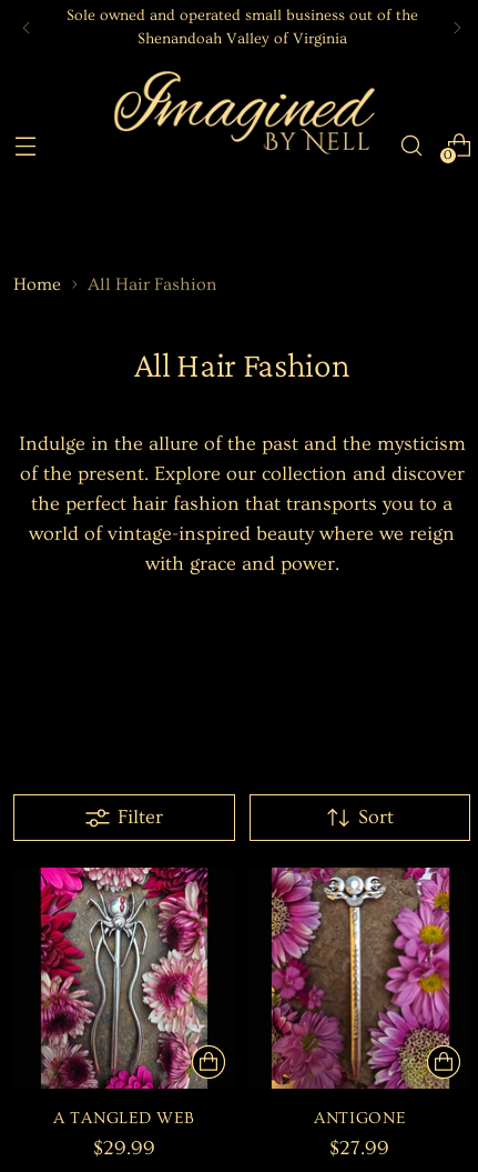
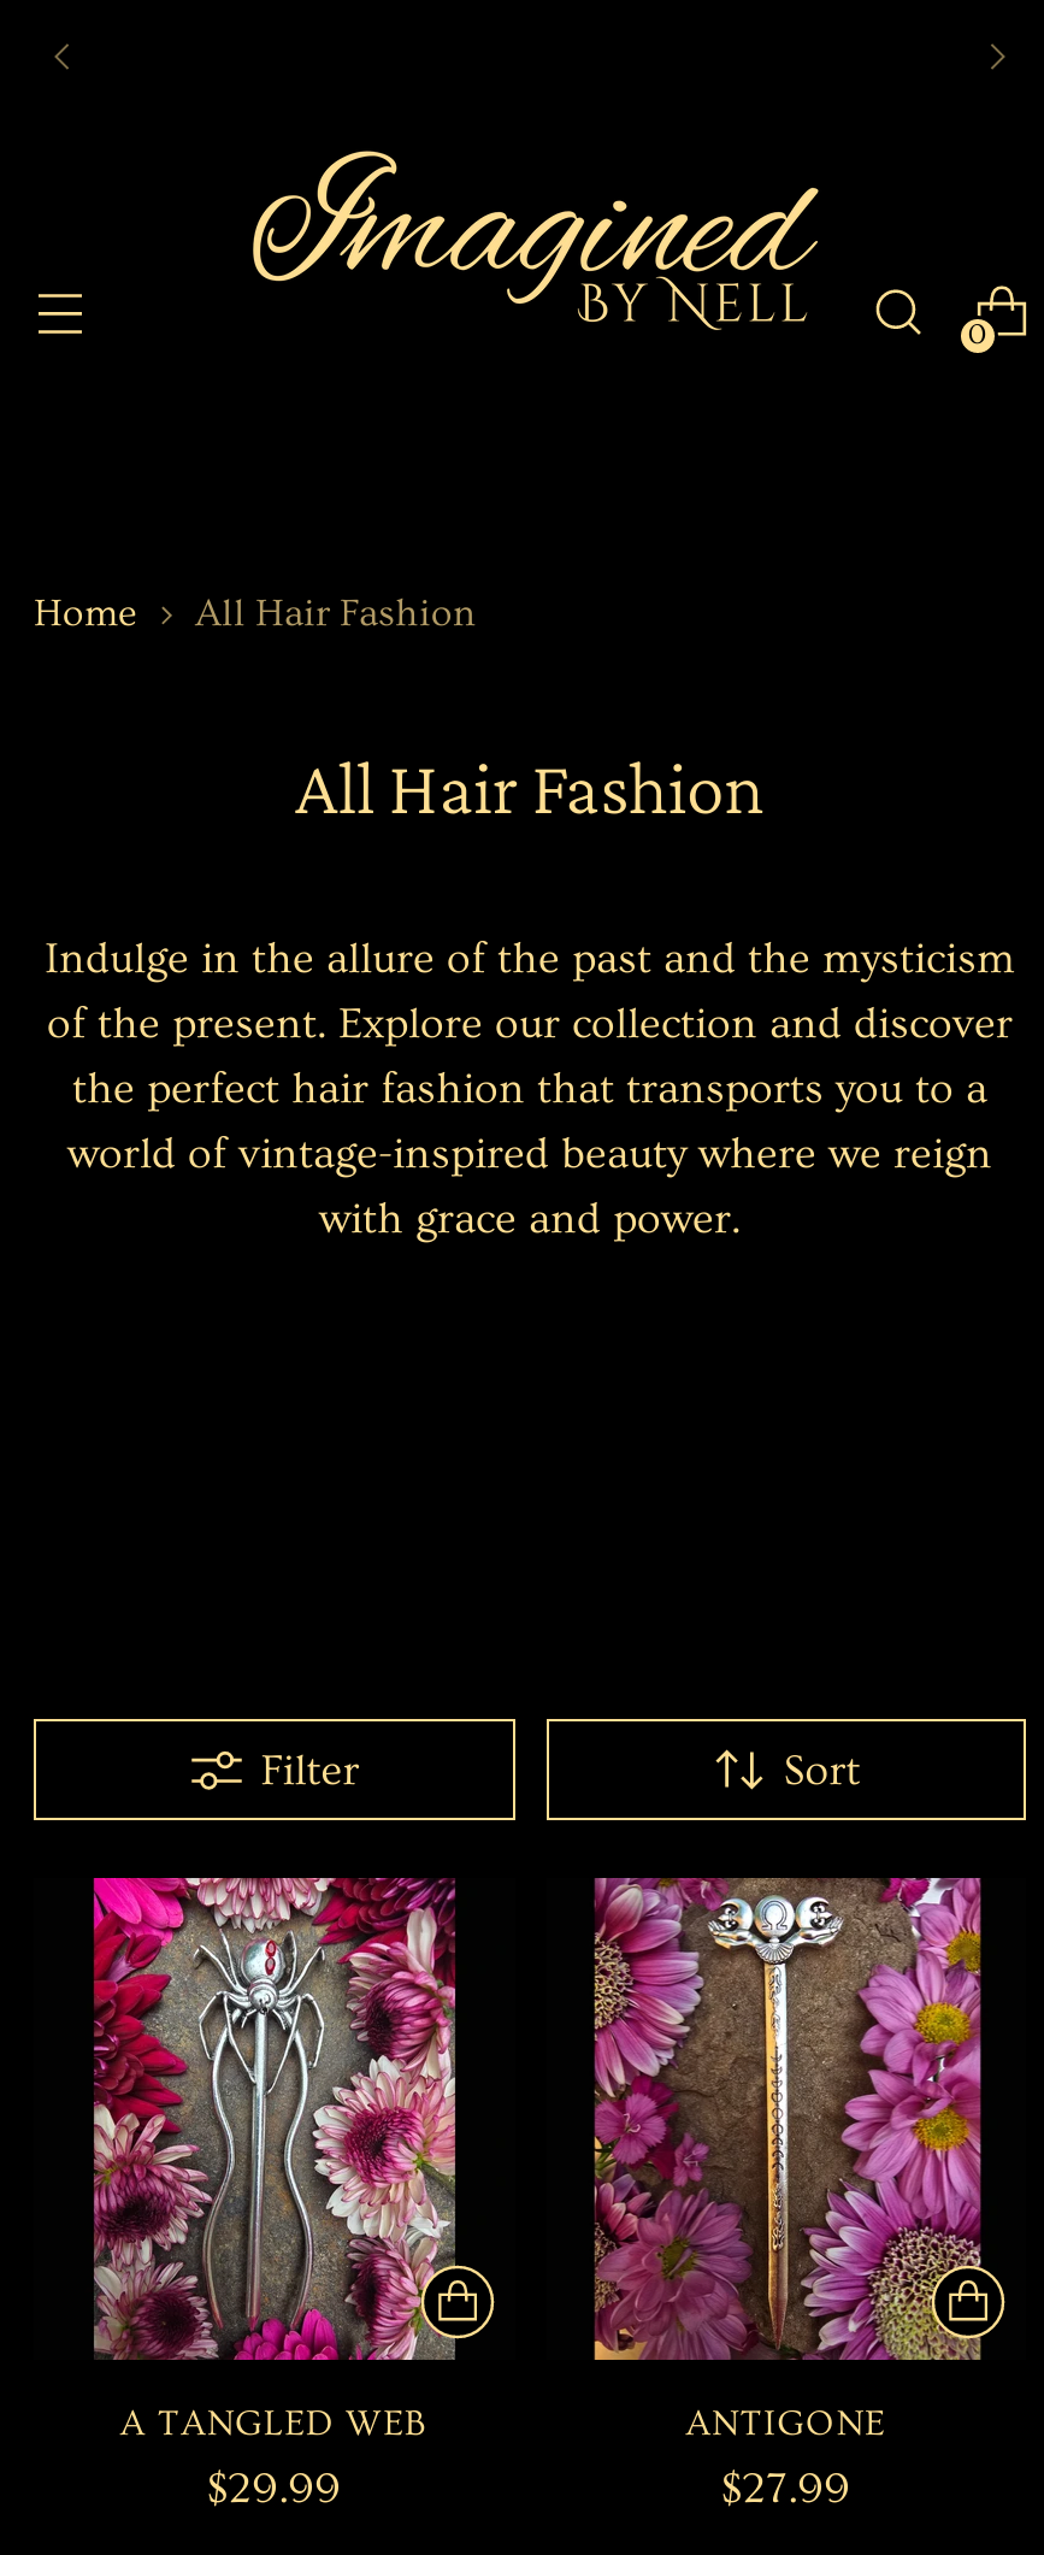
- Sole owned and operated small business out of the
- Shenandoah Valley of Virginia
